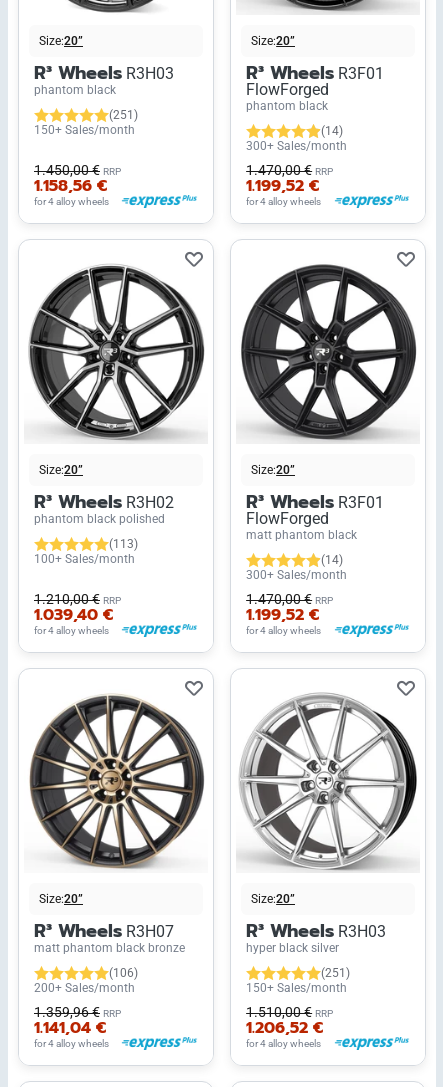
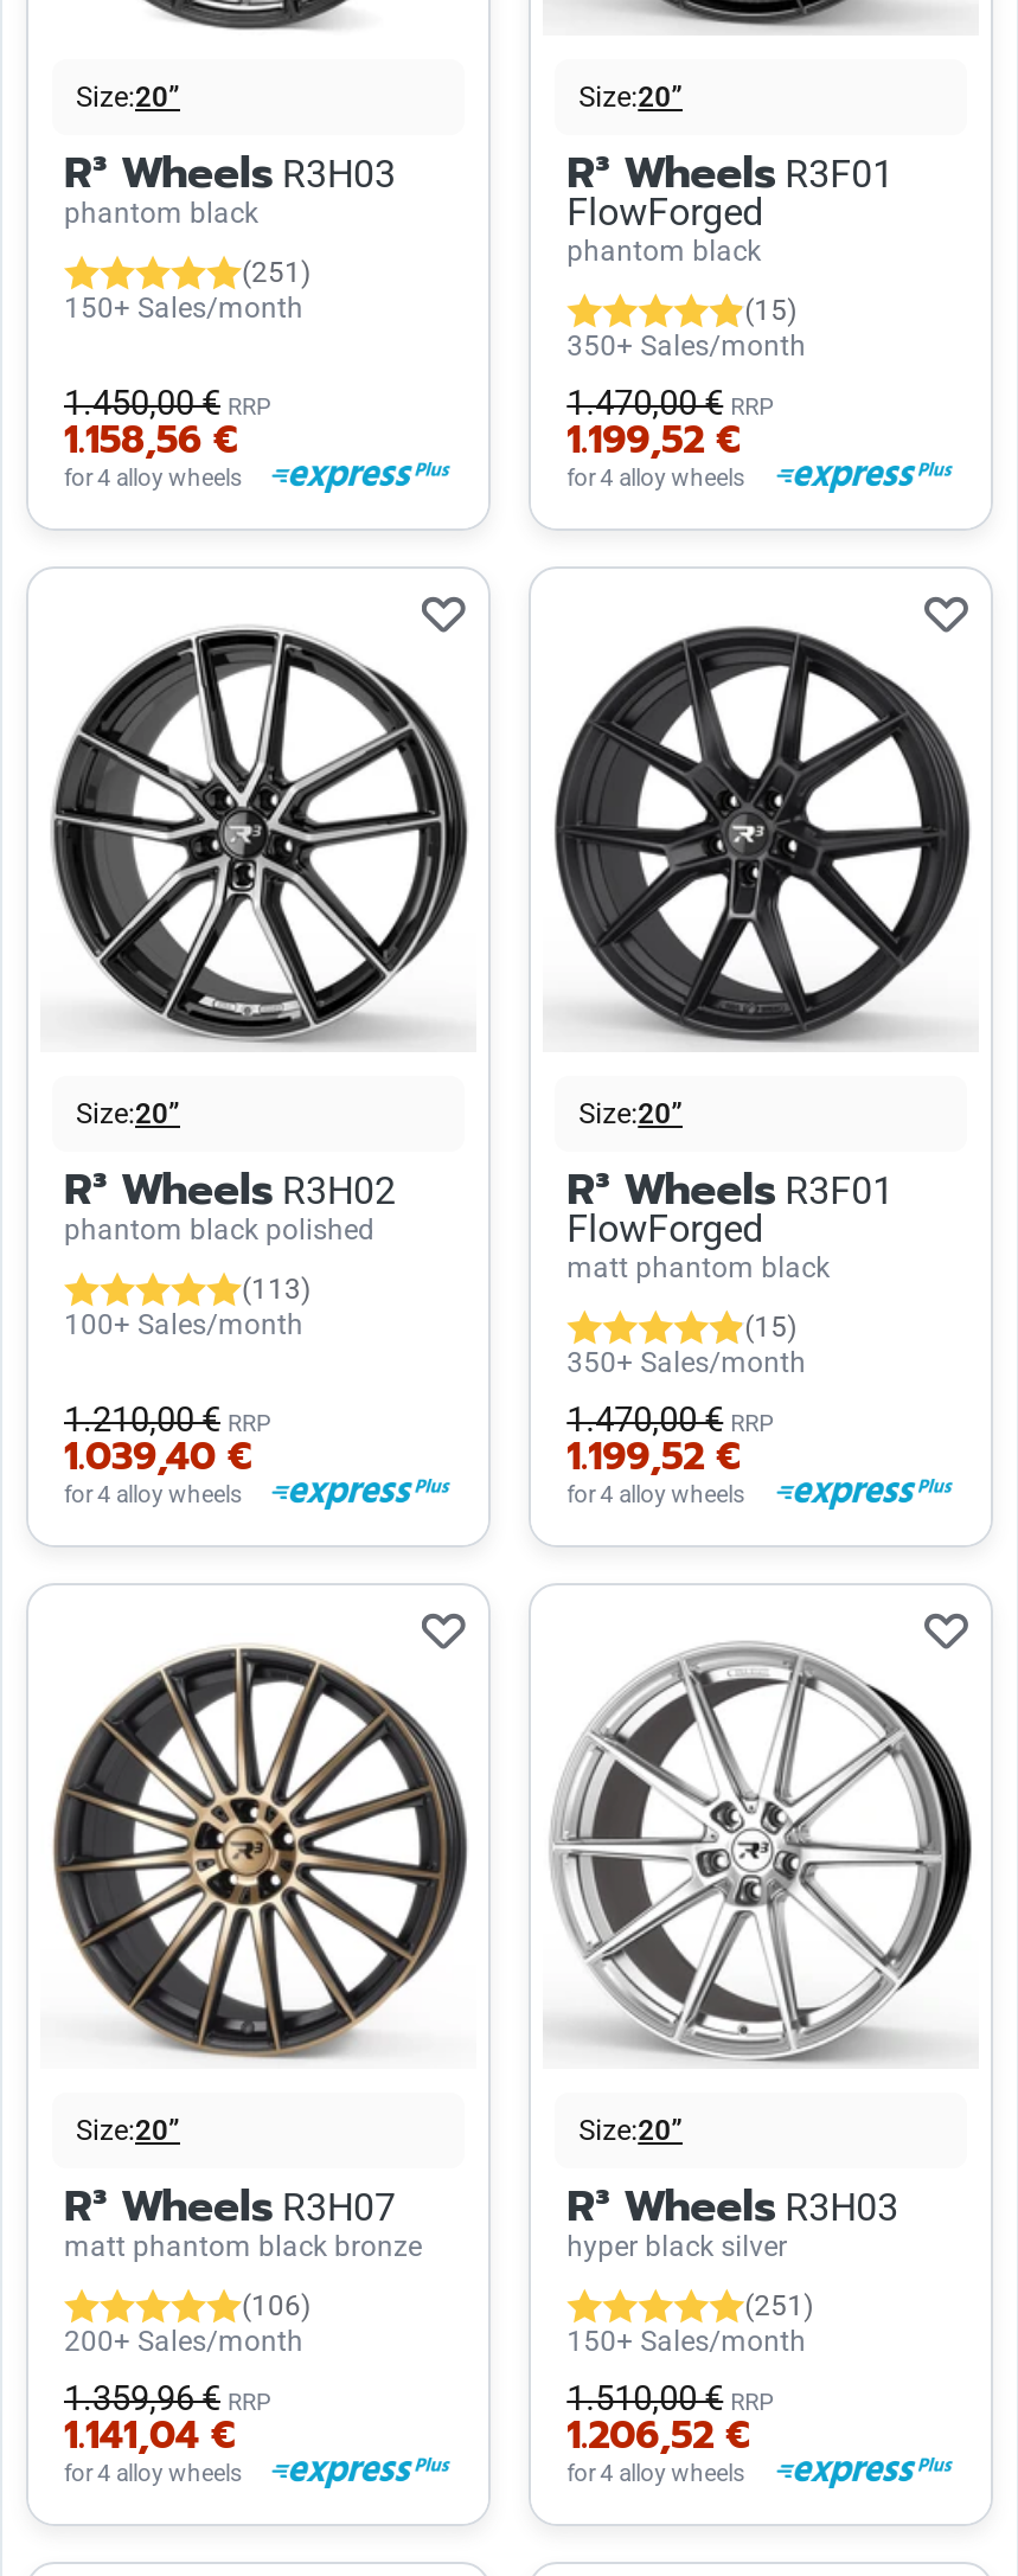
- (14)
+ (15)

- 300+ Sales/month
+ 350+ Sales/month

- (14)
+ (15)

- 300+ Sales/month
+ 350+ Sales/month
